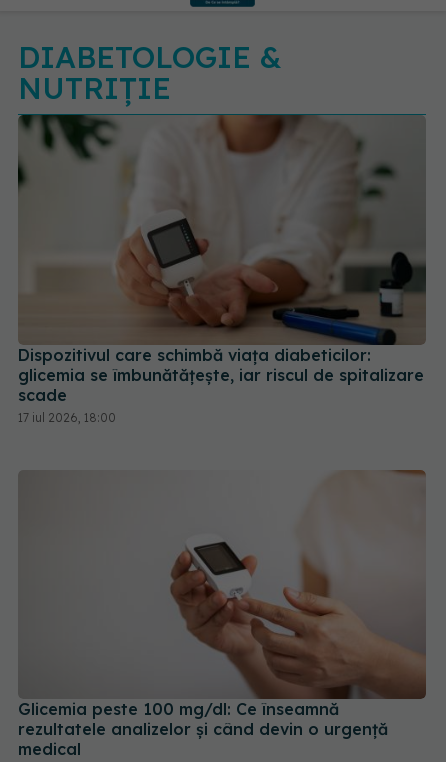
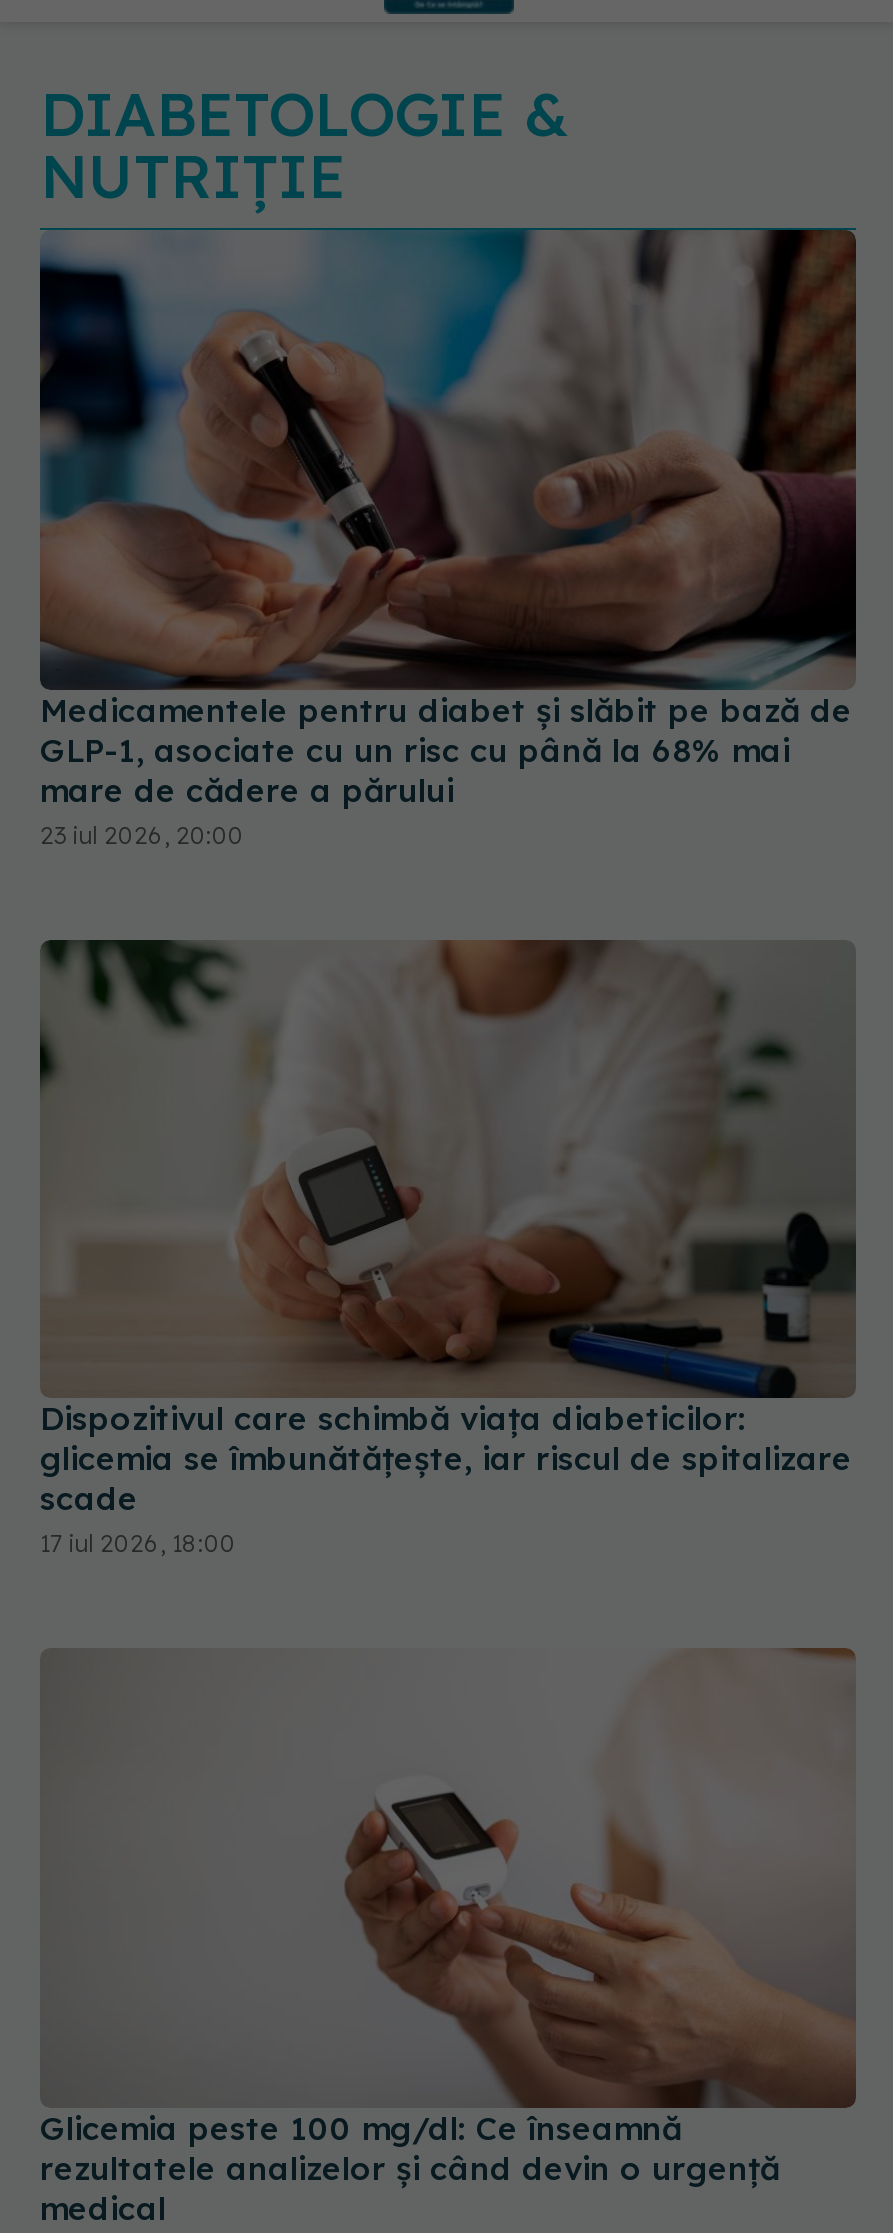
+ [image]
+ Medicamentele pentru diabet și slăbit pe bază de
+ GLP-1, asociate cu un risc cu până la 68% mai
+ mare de cădere a părului
+ 23 iul 2026, 20:00
